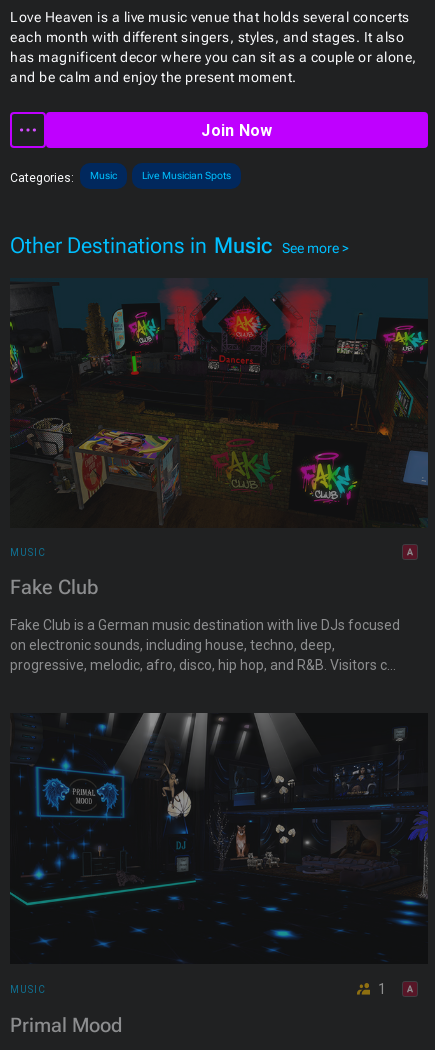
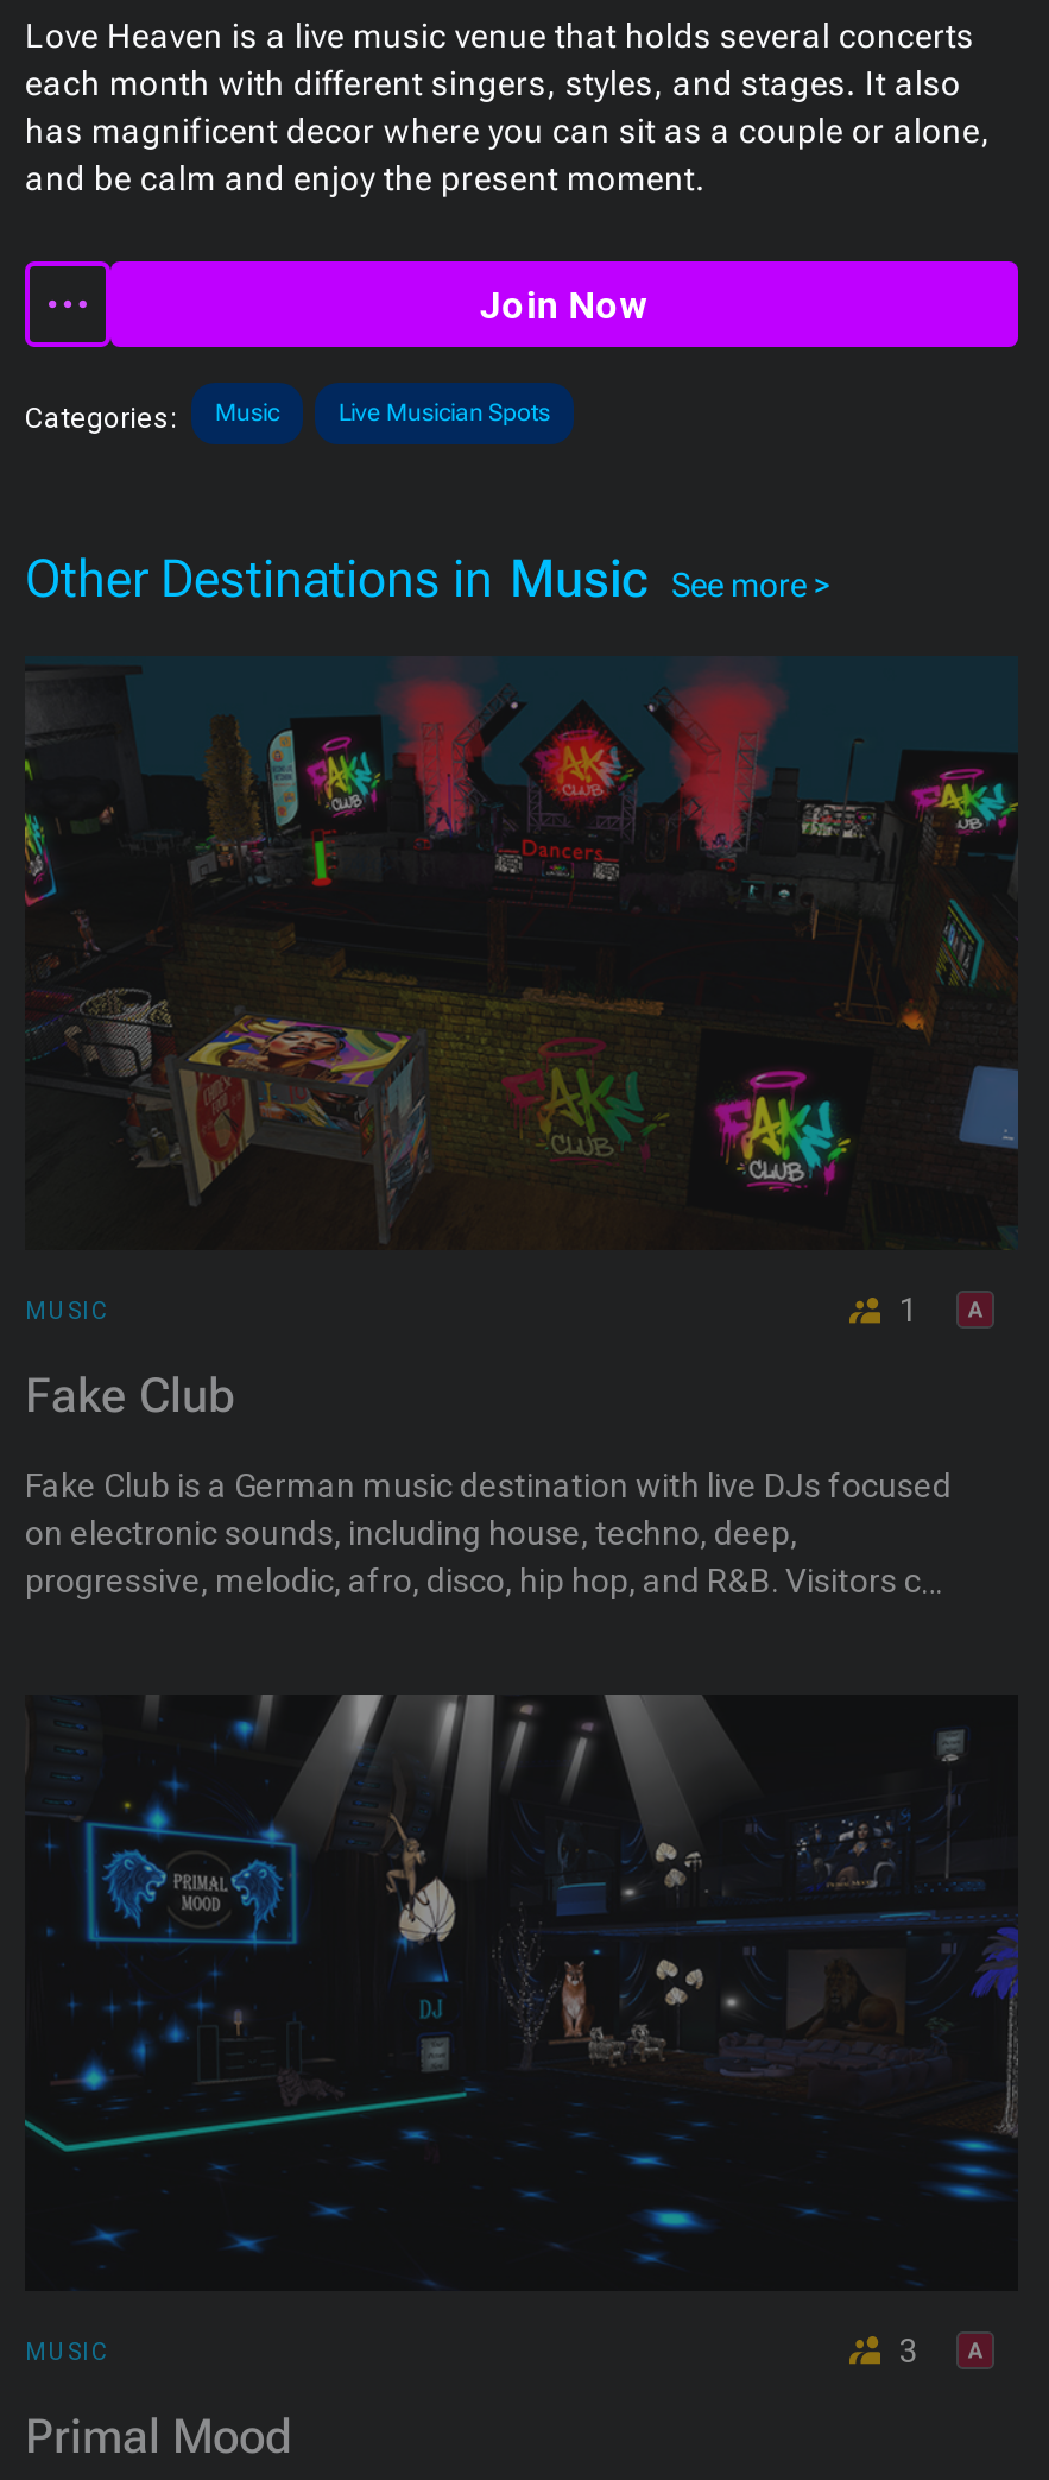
+ 1

- 1
+ 3
